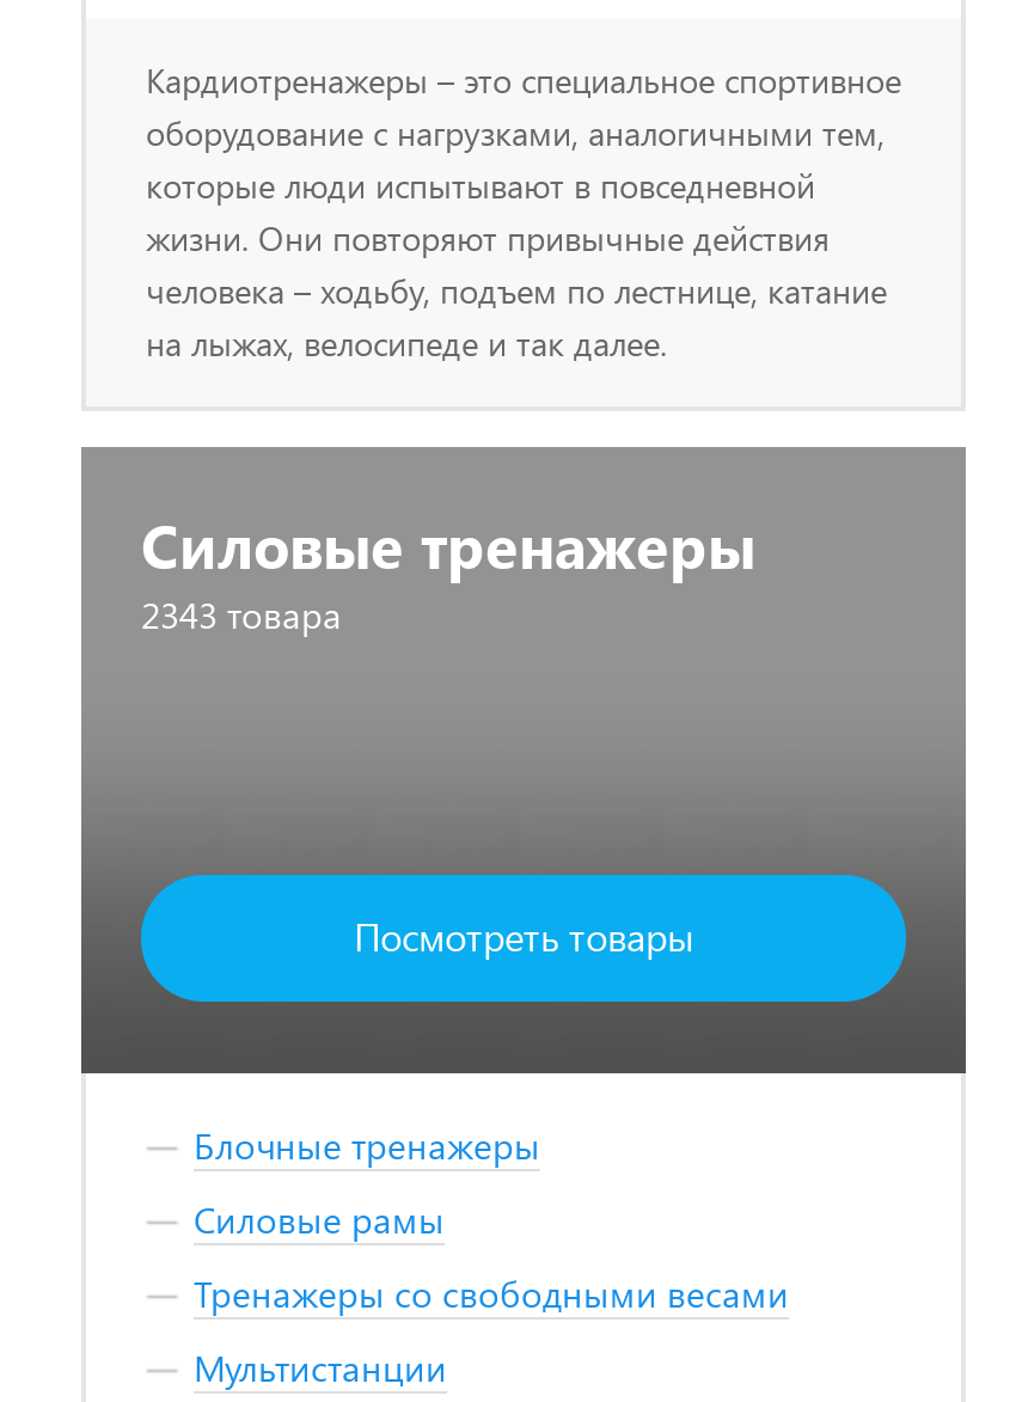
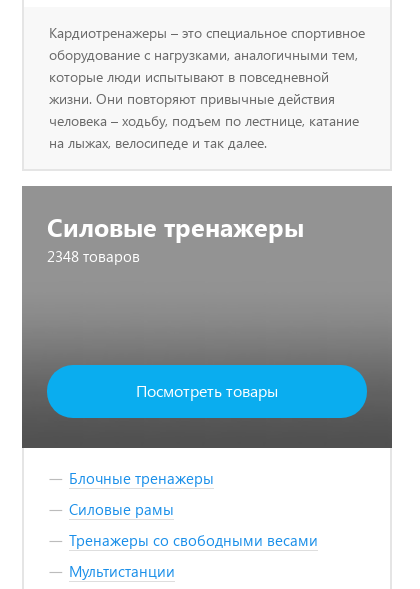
- 2343 товара
+ 2348 товаров
